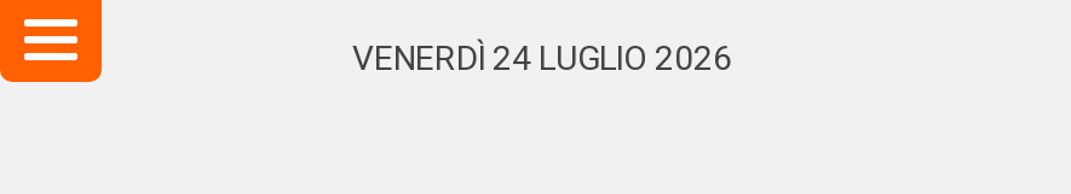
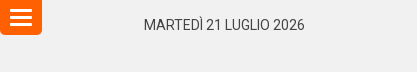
- VENERDÌ 24 LUGLIO 2026
+ MARTEDÌ 21 LUGLIO 2026
